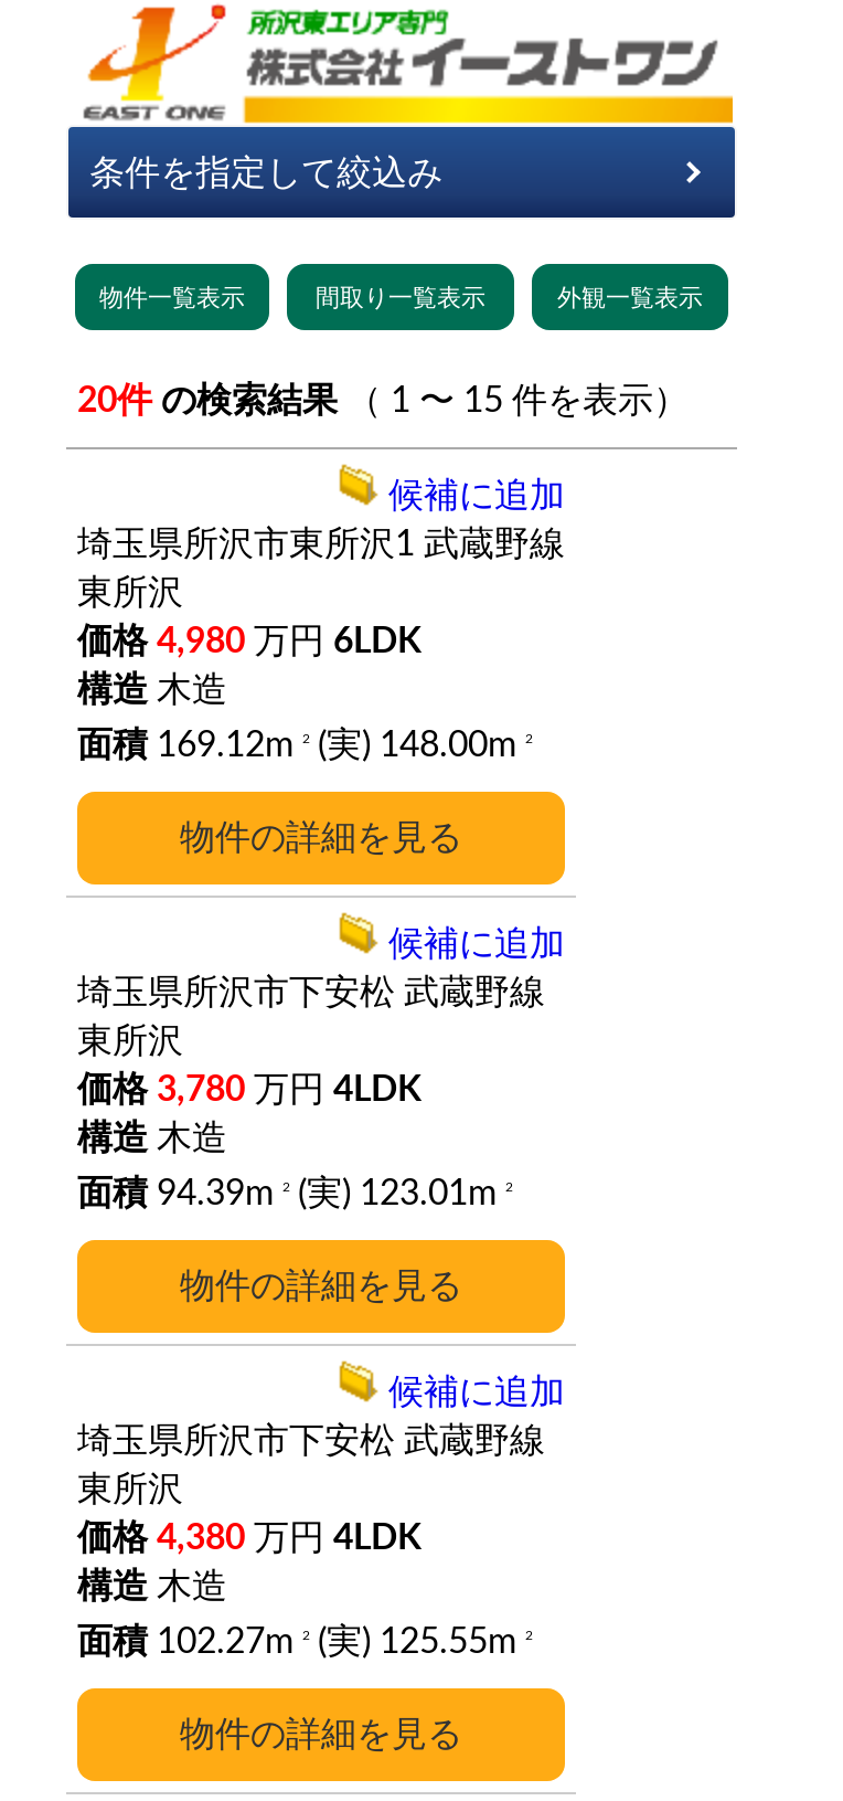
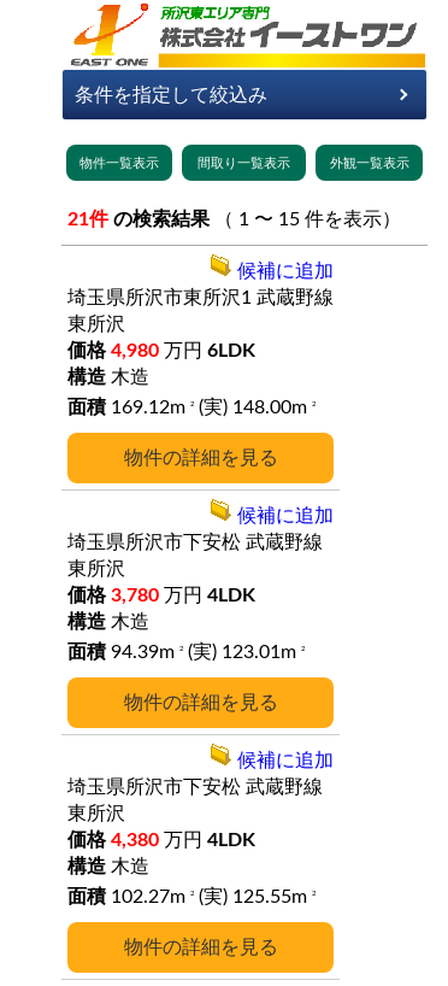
- 20件 の検索結果
+ 21件 の検索結果
